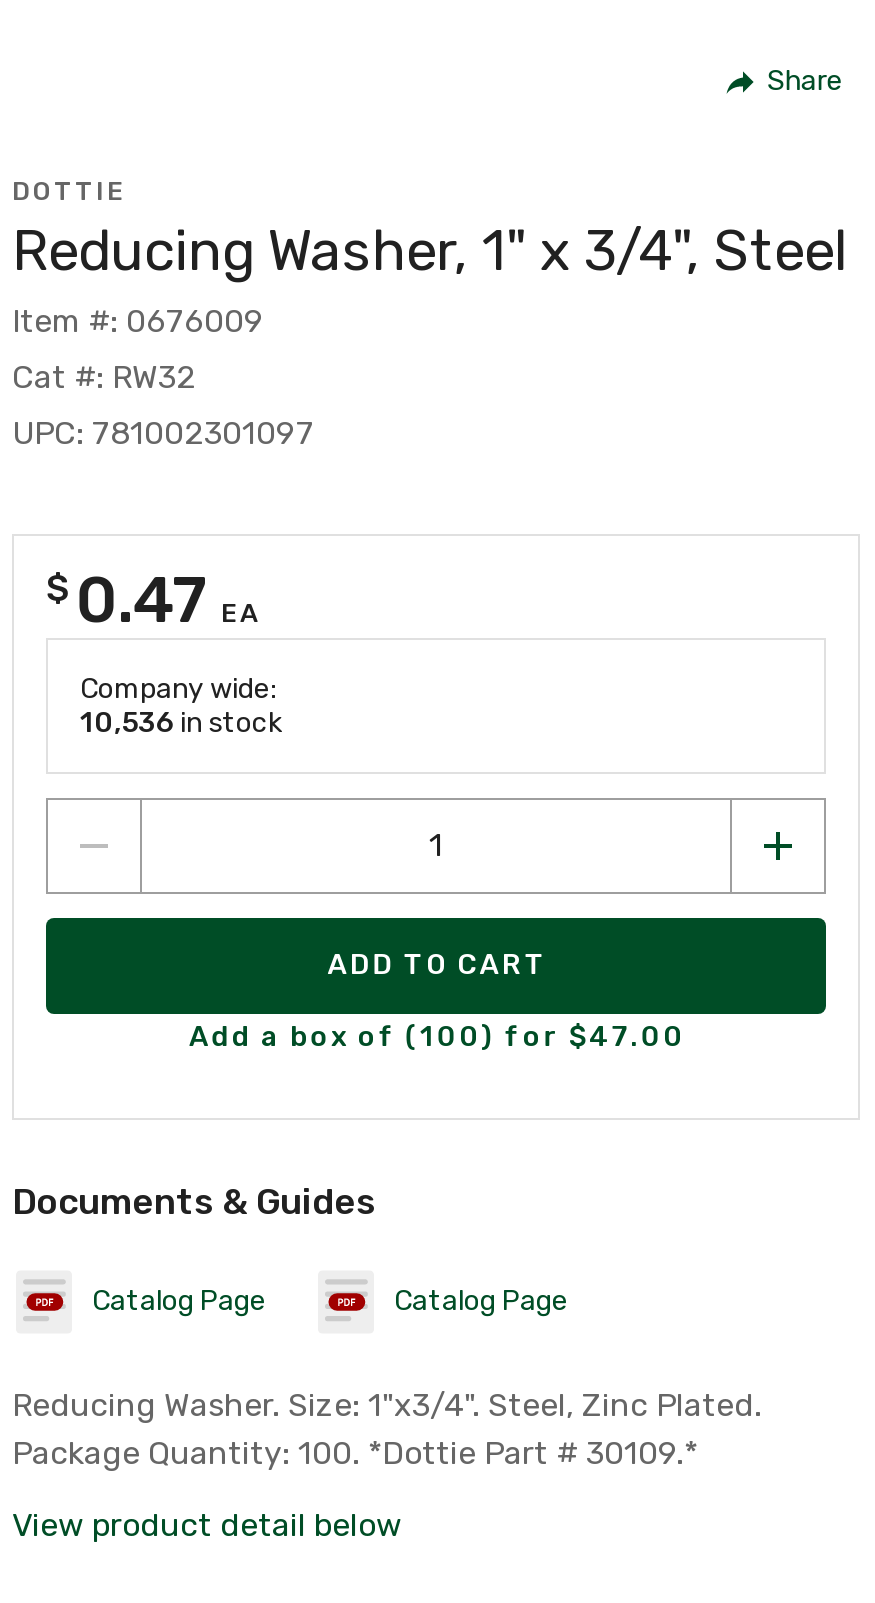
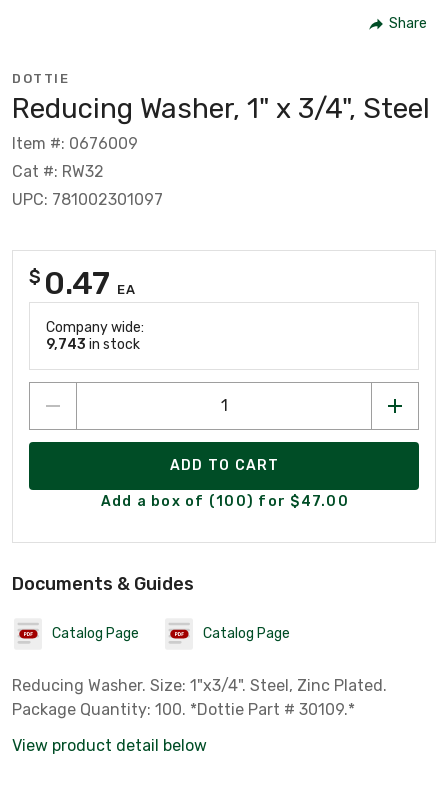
- 10,536 in stock
+ 9,743 in stock
